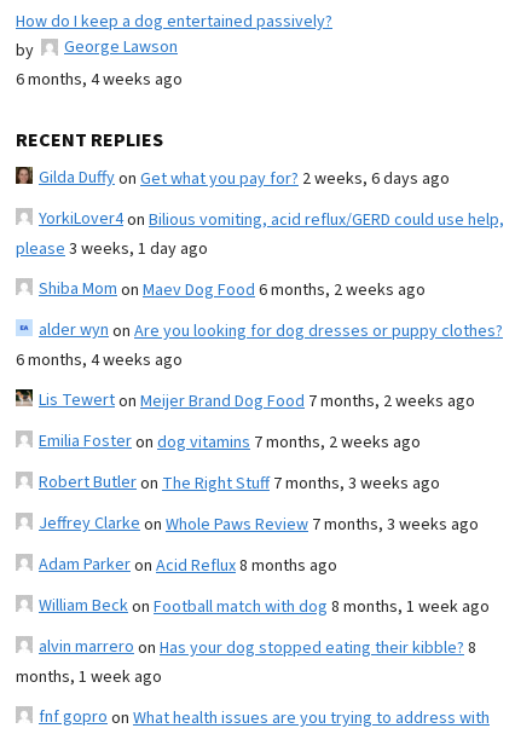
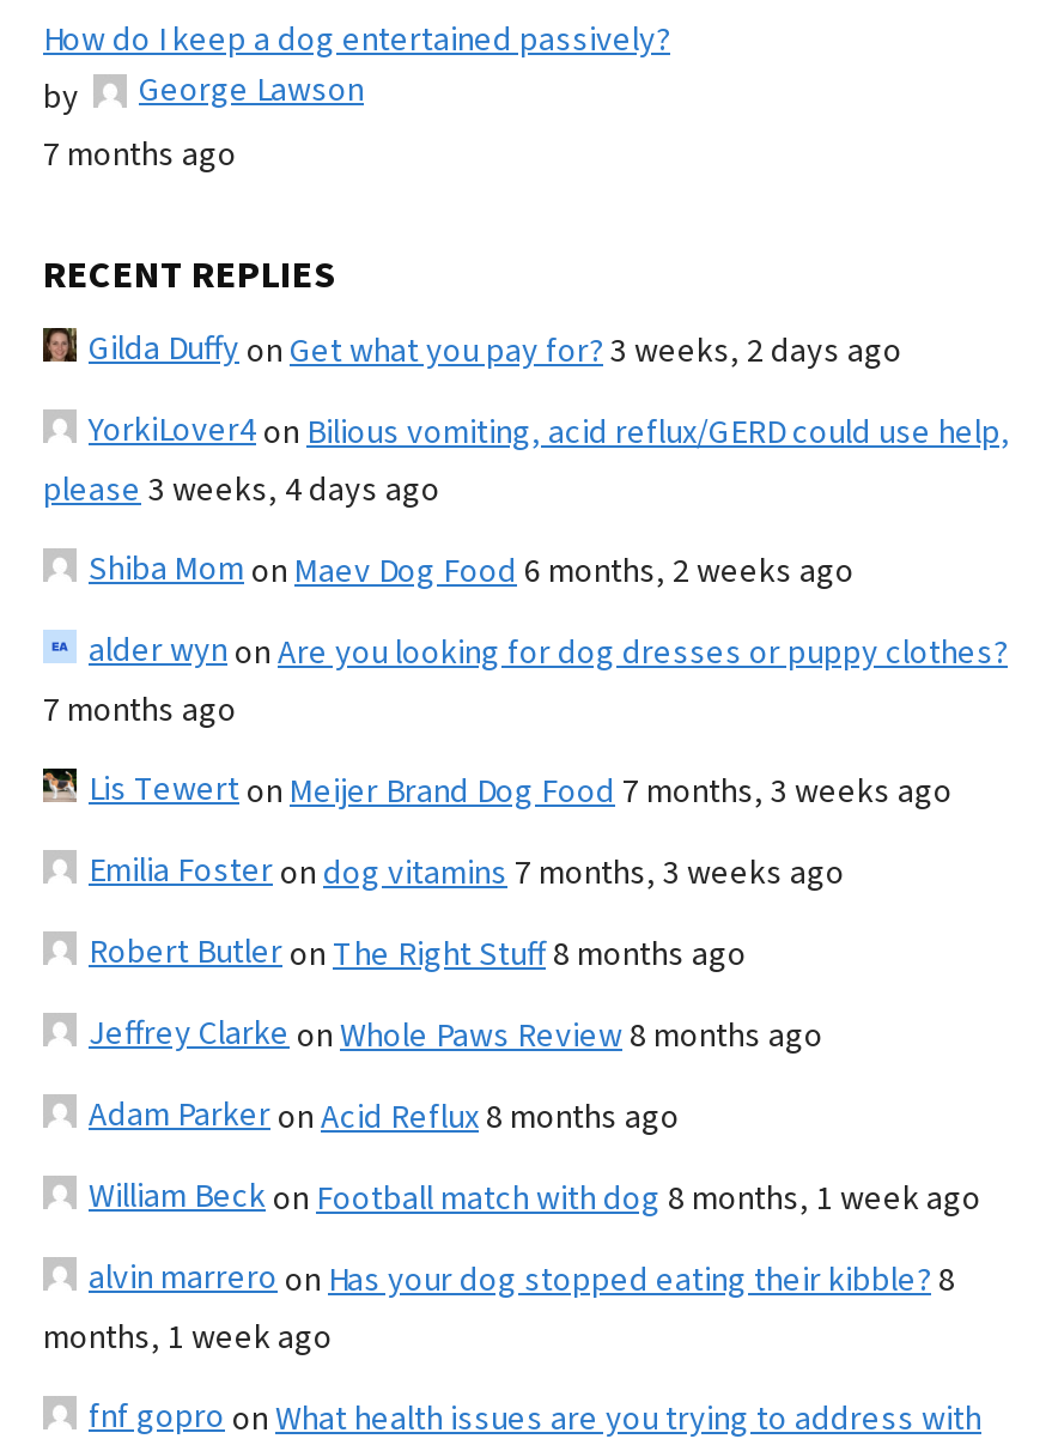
- 6 months, 4 weeks ago
+ 7 months ago

- Gilda Duffyon Get what you pay for? 2 weeks, 6 days ago
+ Gilda Duffyon Get what you pay for? 3 weeks, 2 days ago

- please 3 weeks, 1 day ago
+ please 3 weeks, 4 days ago

- 6 months, 4 weeks ago
+ 7 months ago

- Lis Tewerton Meijer Brand Dog Food 7 months, 2 weeks ago
+ Lis Tewerton Meijer Brand Dog Food 7 months, 3 weeks ago

- Emilia Fosteron dog vitamins 7 months, 2 weeks ago
+ Emilia Fosteron dog vitamins 7 months, 3 weeks ago

- Robert Butleron The Right Stuff 7 months, 3 weeks ago
+ Robert Butleron The Right Stuff 8 months ago

- Jeffrey Clarkeon Whole Paws Review 7 months, 3 weeks ago
+ Jeffrey Clarkeon Whole Paws Review 8 months ago
